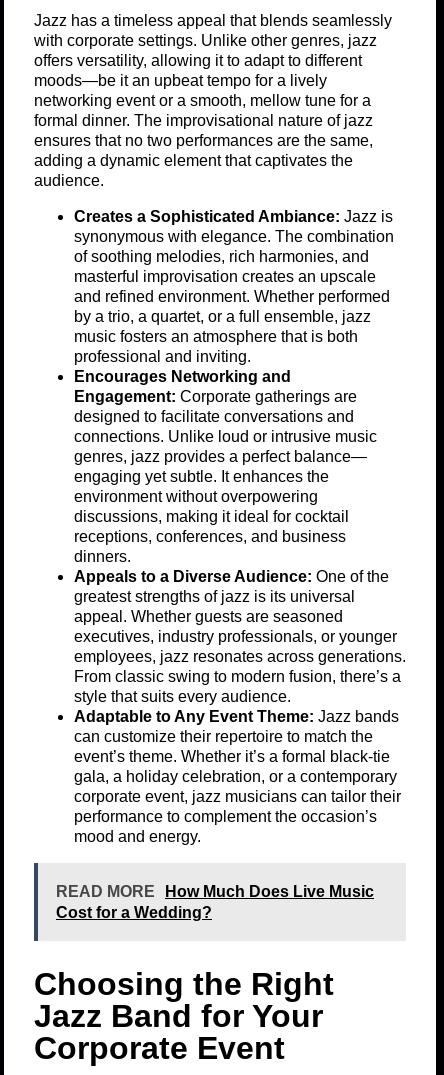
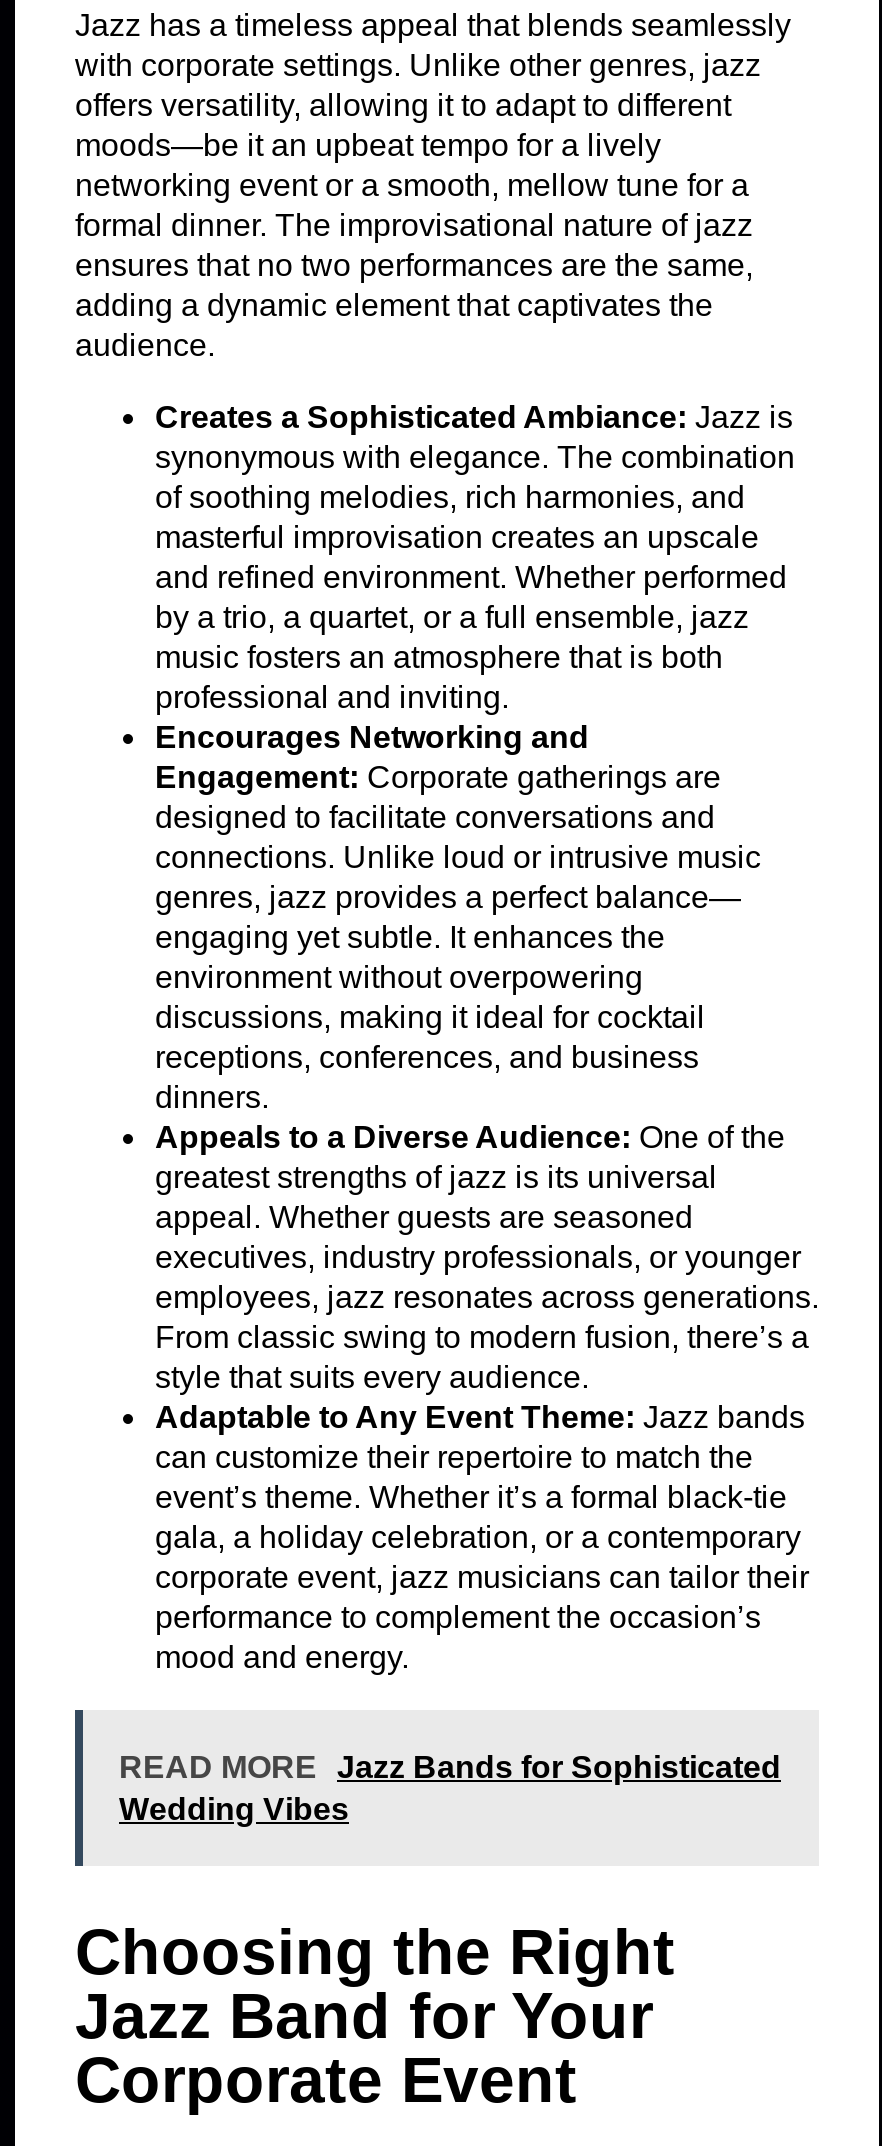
- READ MORE How Much Does Live Music
- Cost for a Wedding?
+ READ MORE Jazz Bands for Sophisticated
+ Wedding Vibes
